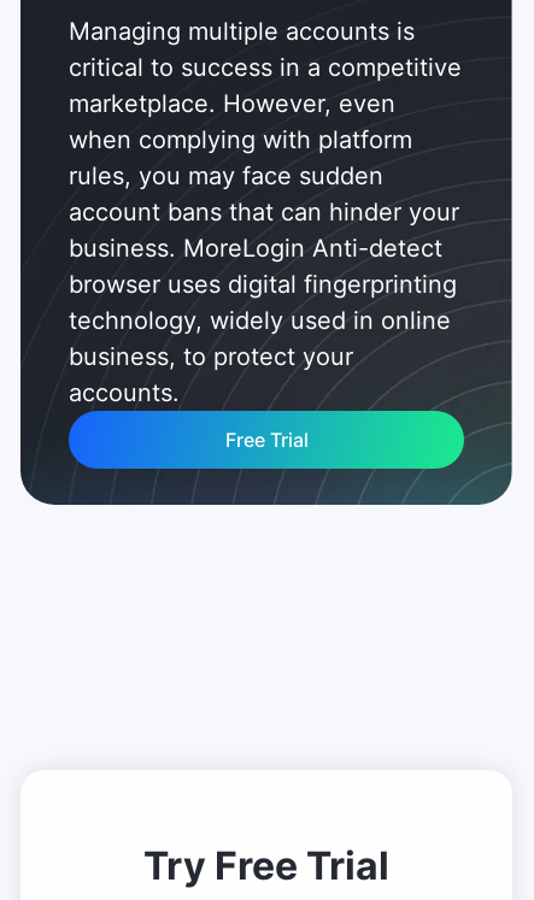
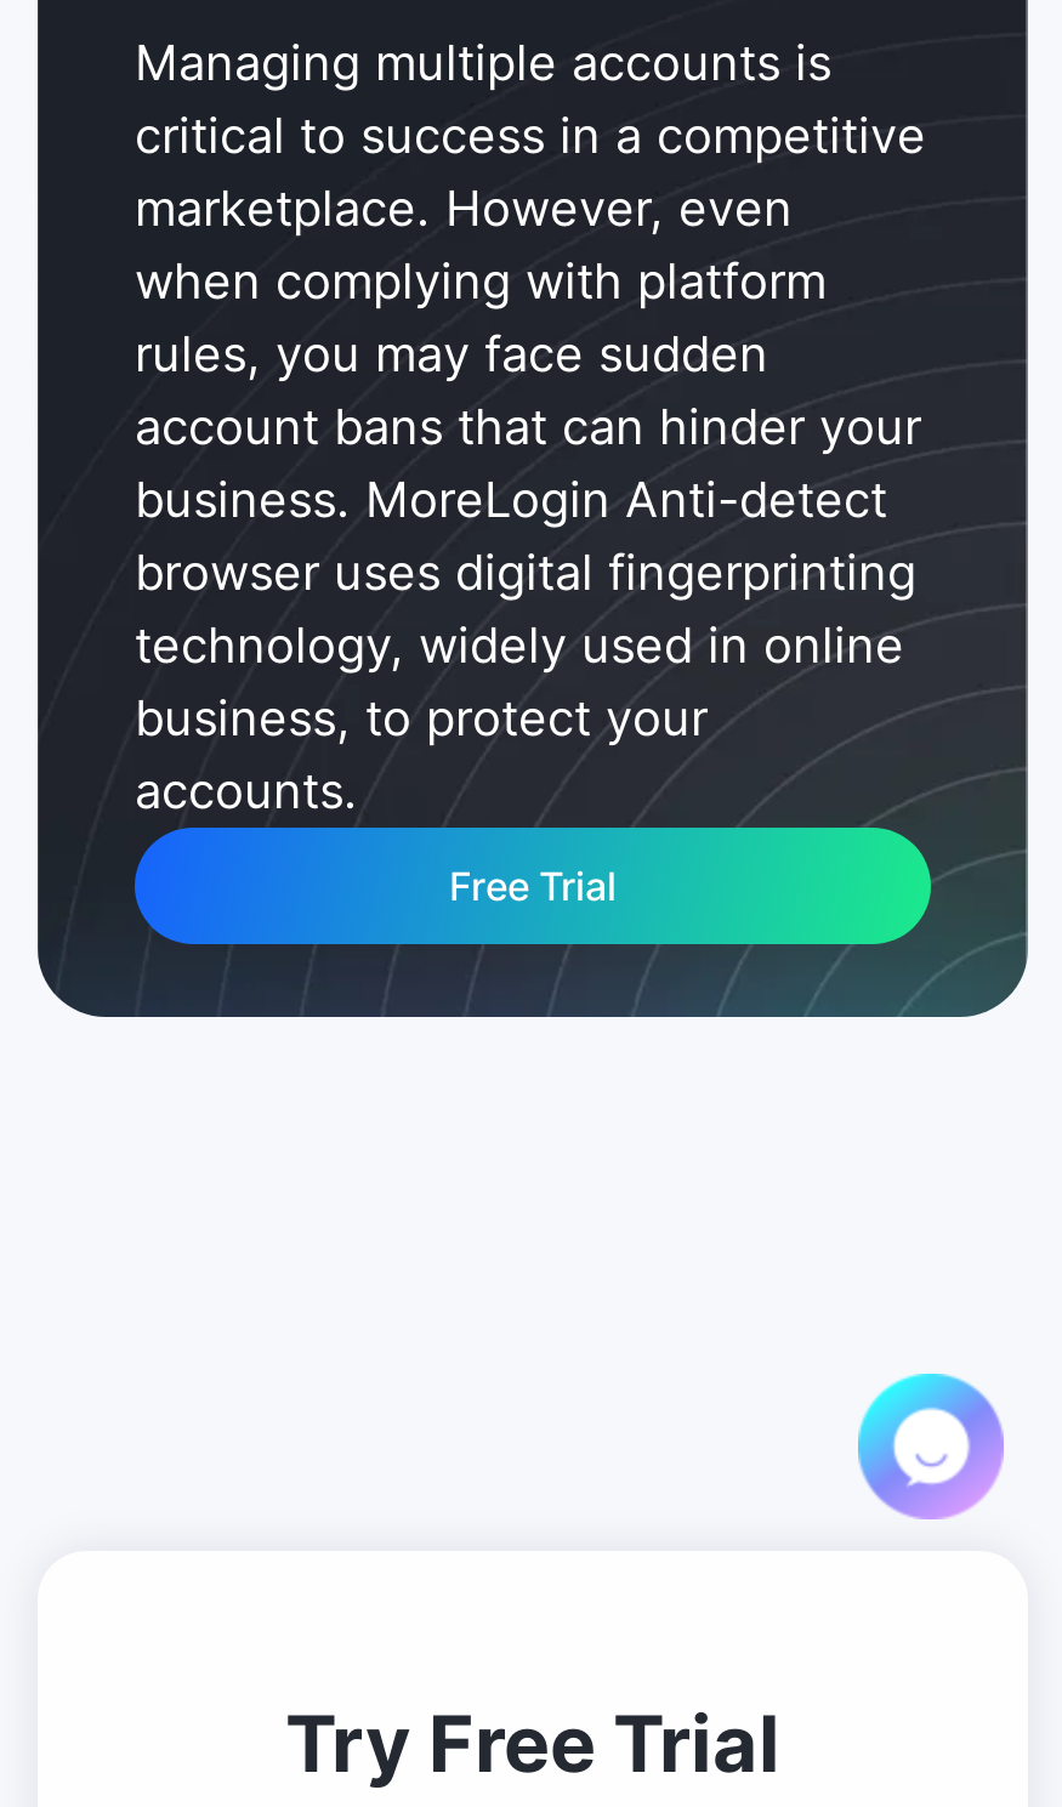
+ [image]
